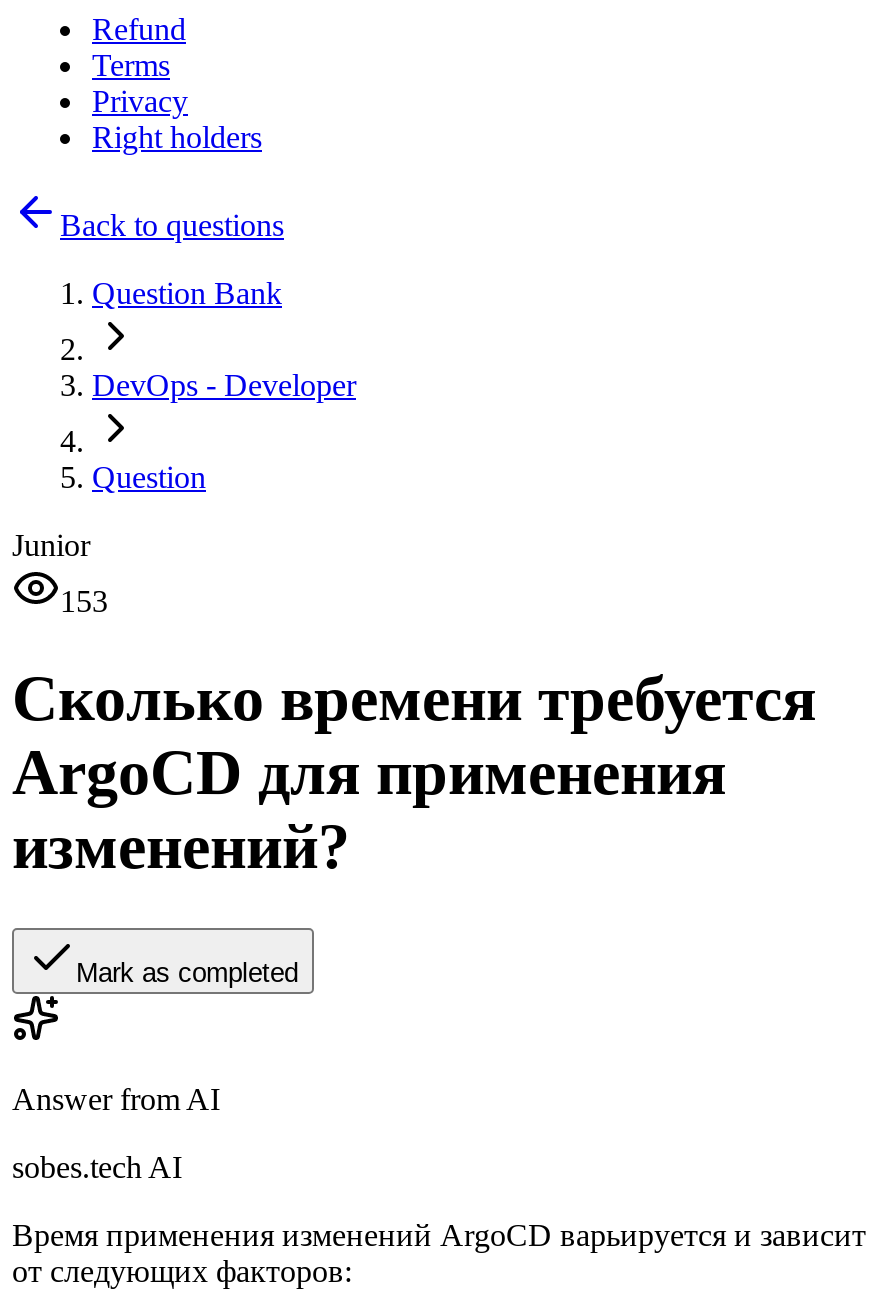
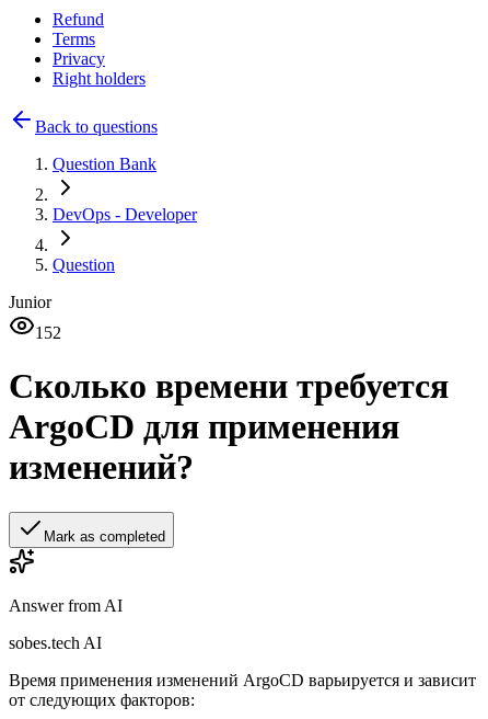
- 153
+ 152
